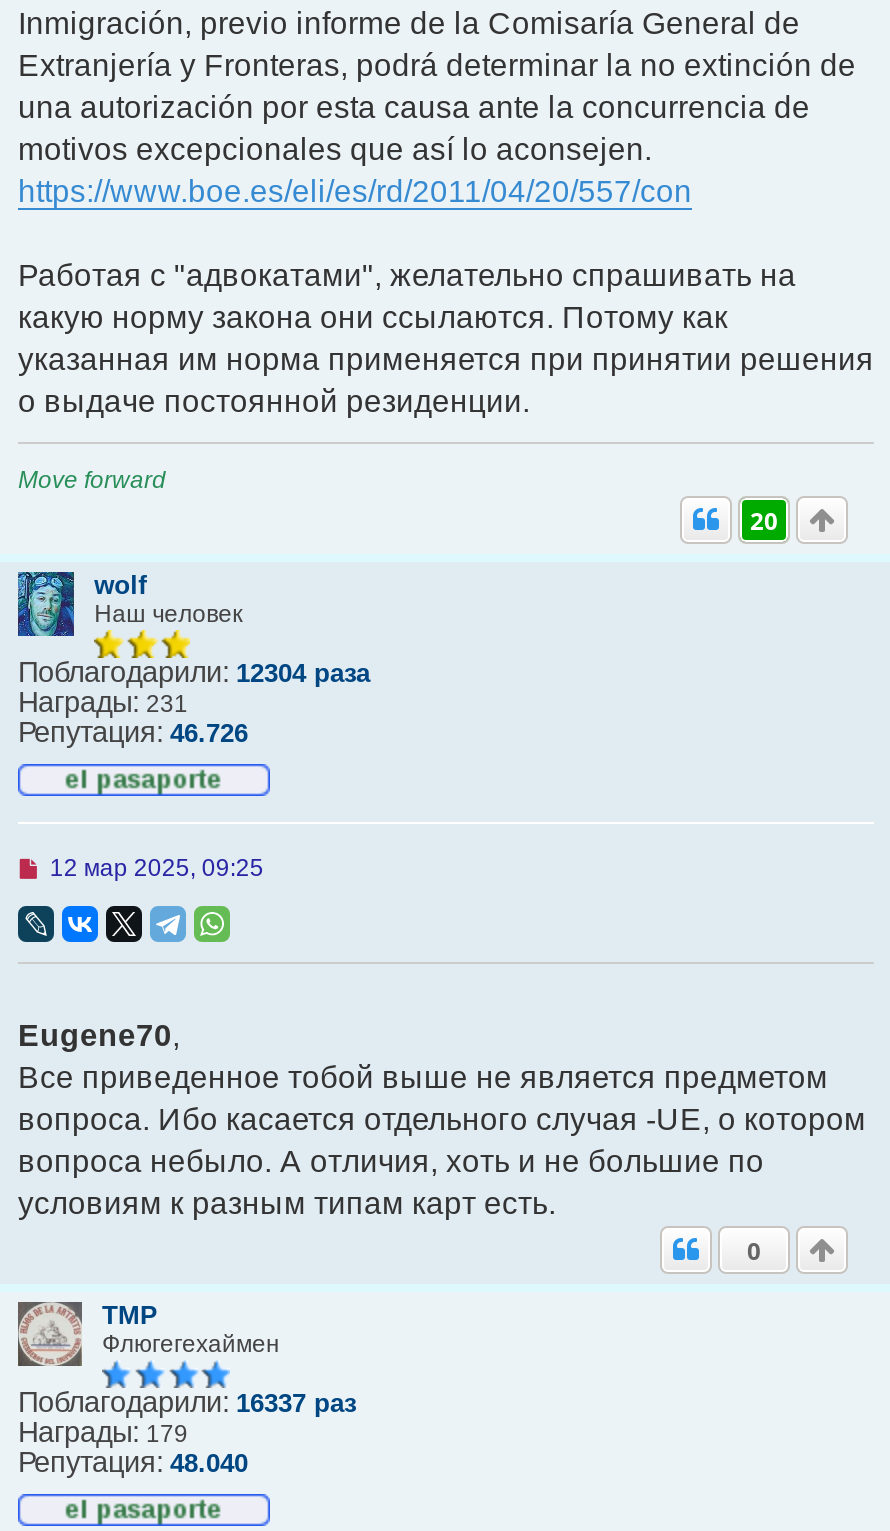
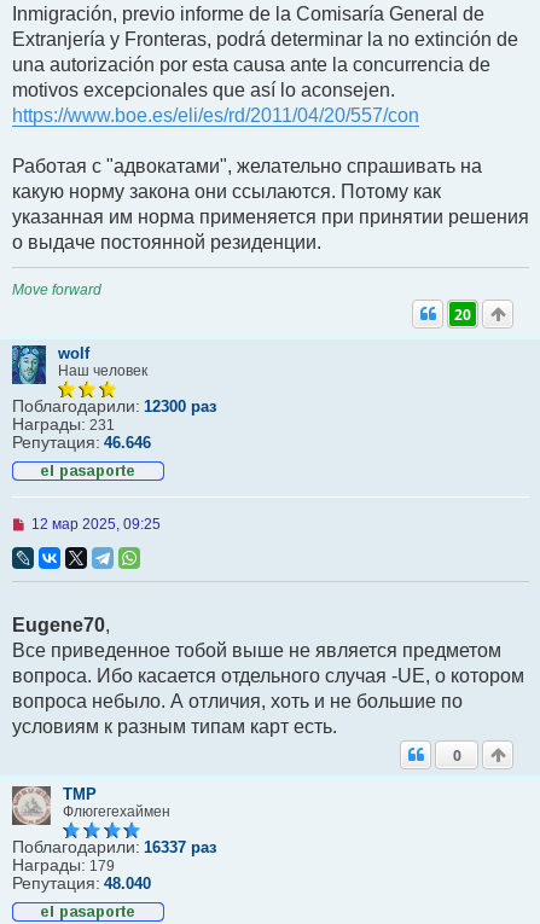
- Поблагодарили: 12304 раза
+ Поблагодарили: 12300 раз

- Репутация: 46.726
+ Репутация: 46.646
